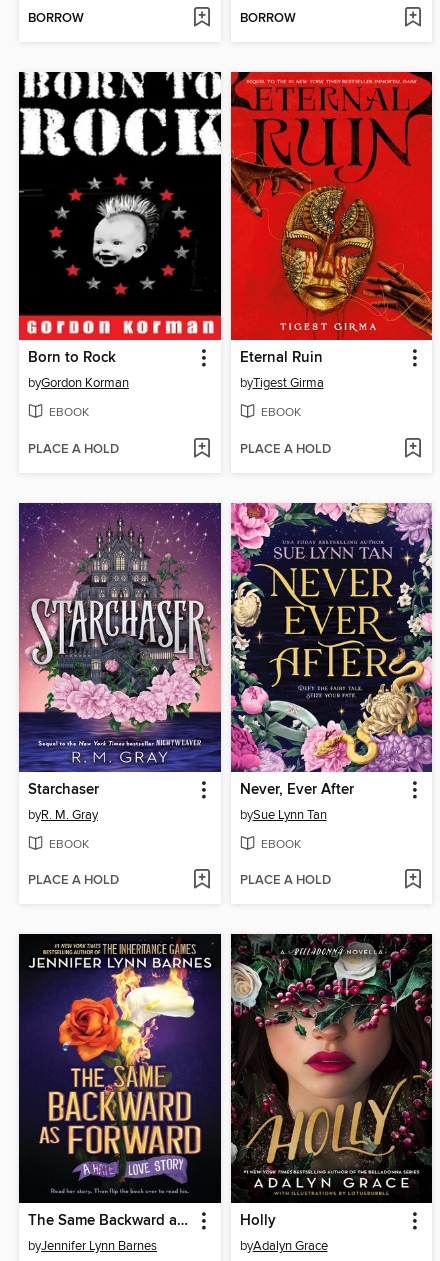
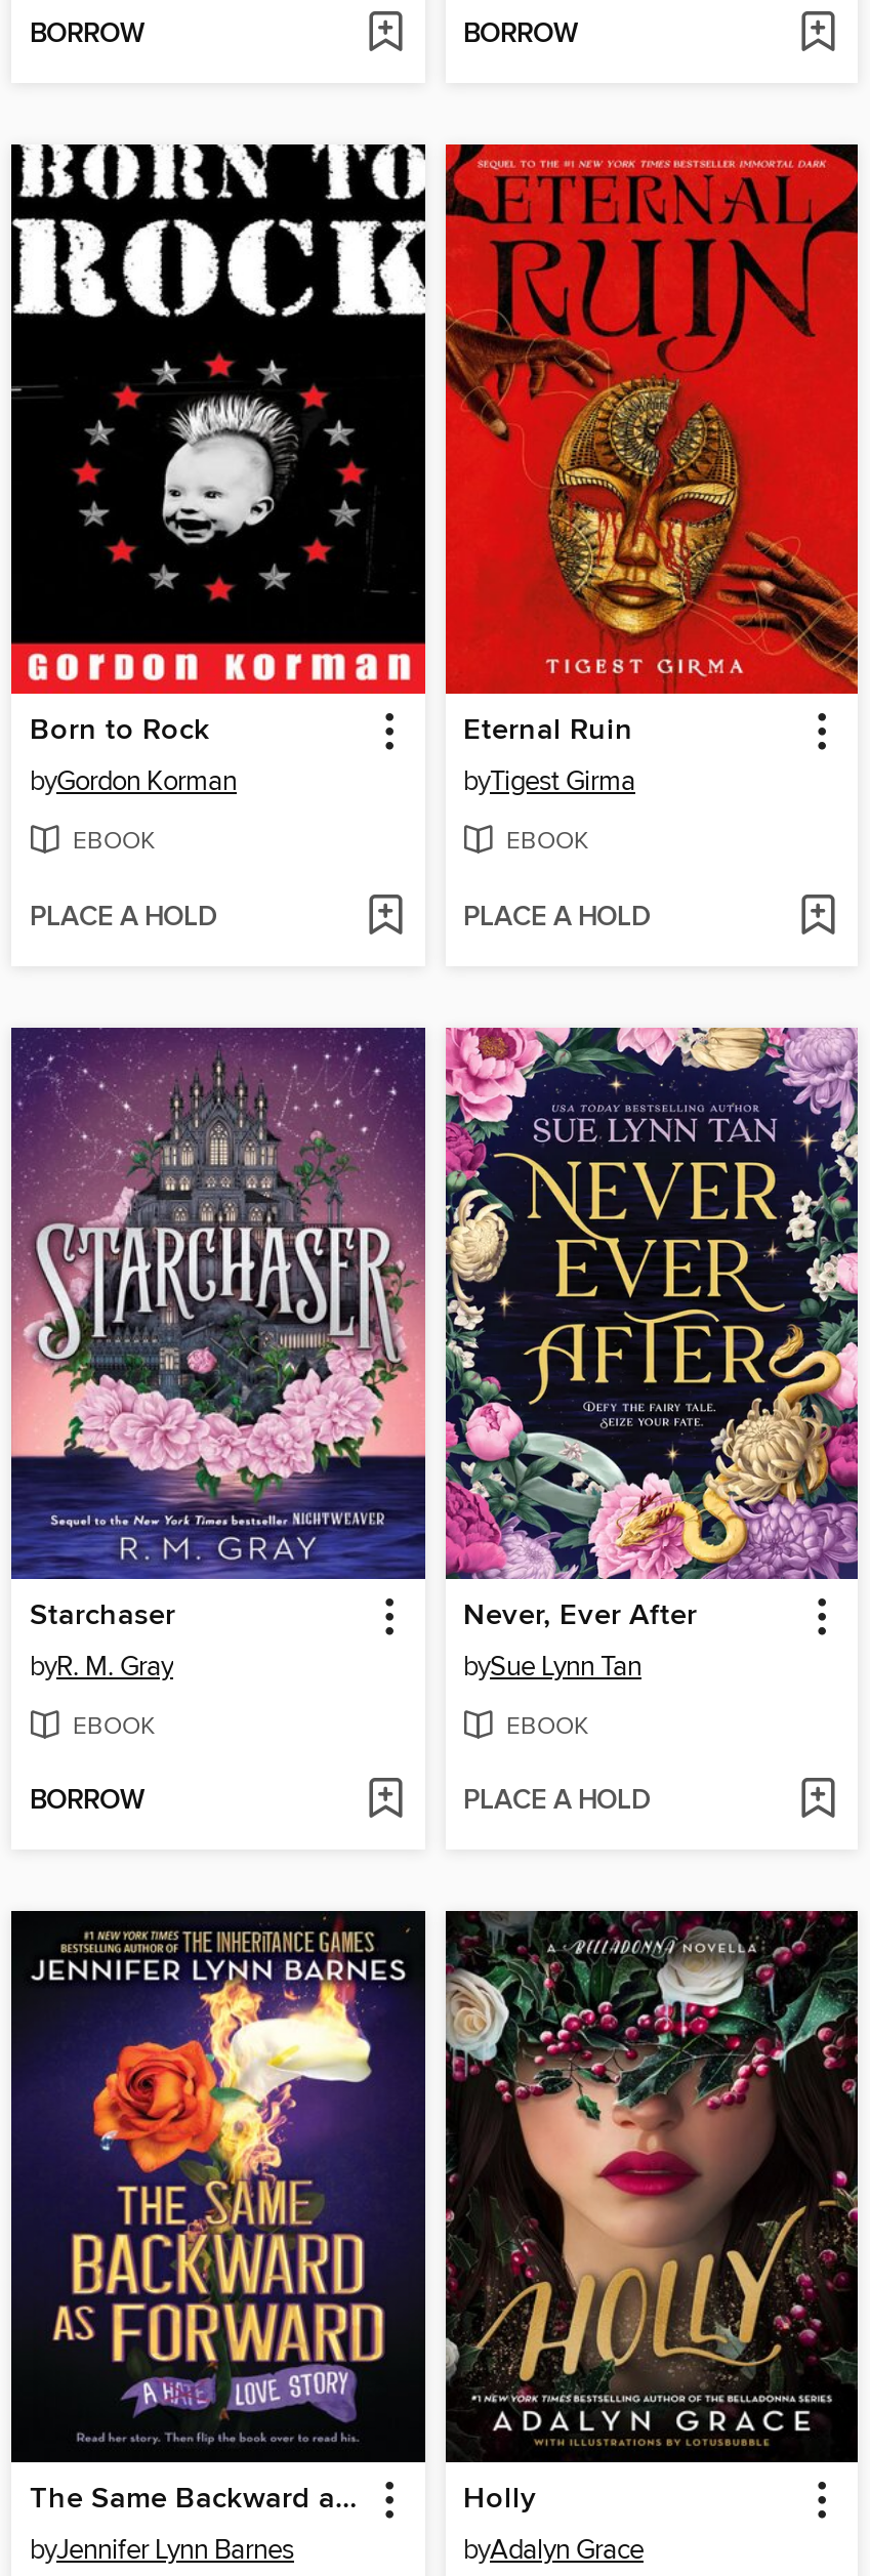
- PLACE A HOLD
+ BORROW
